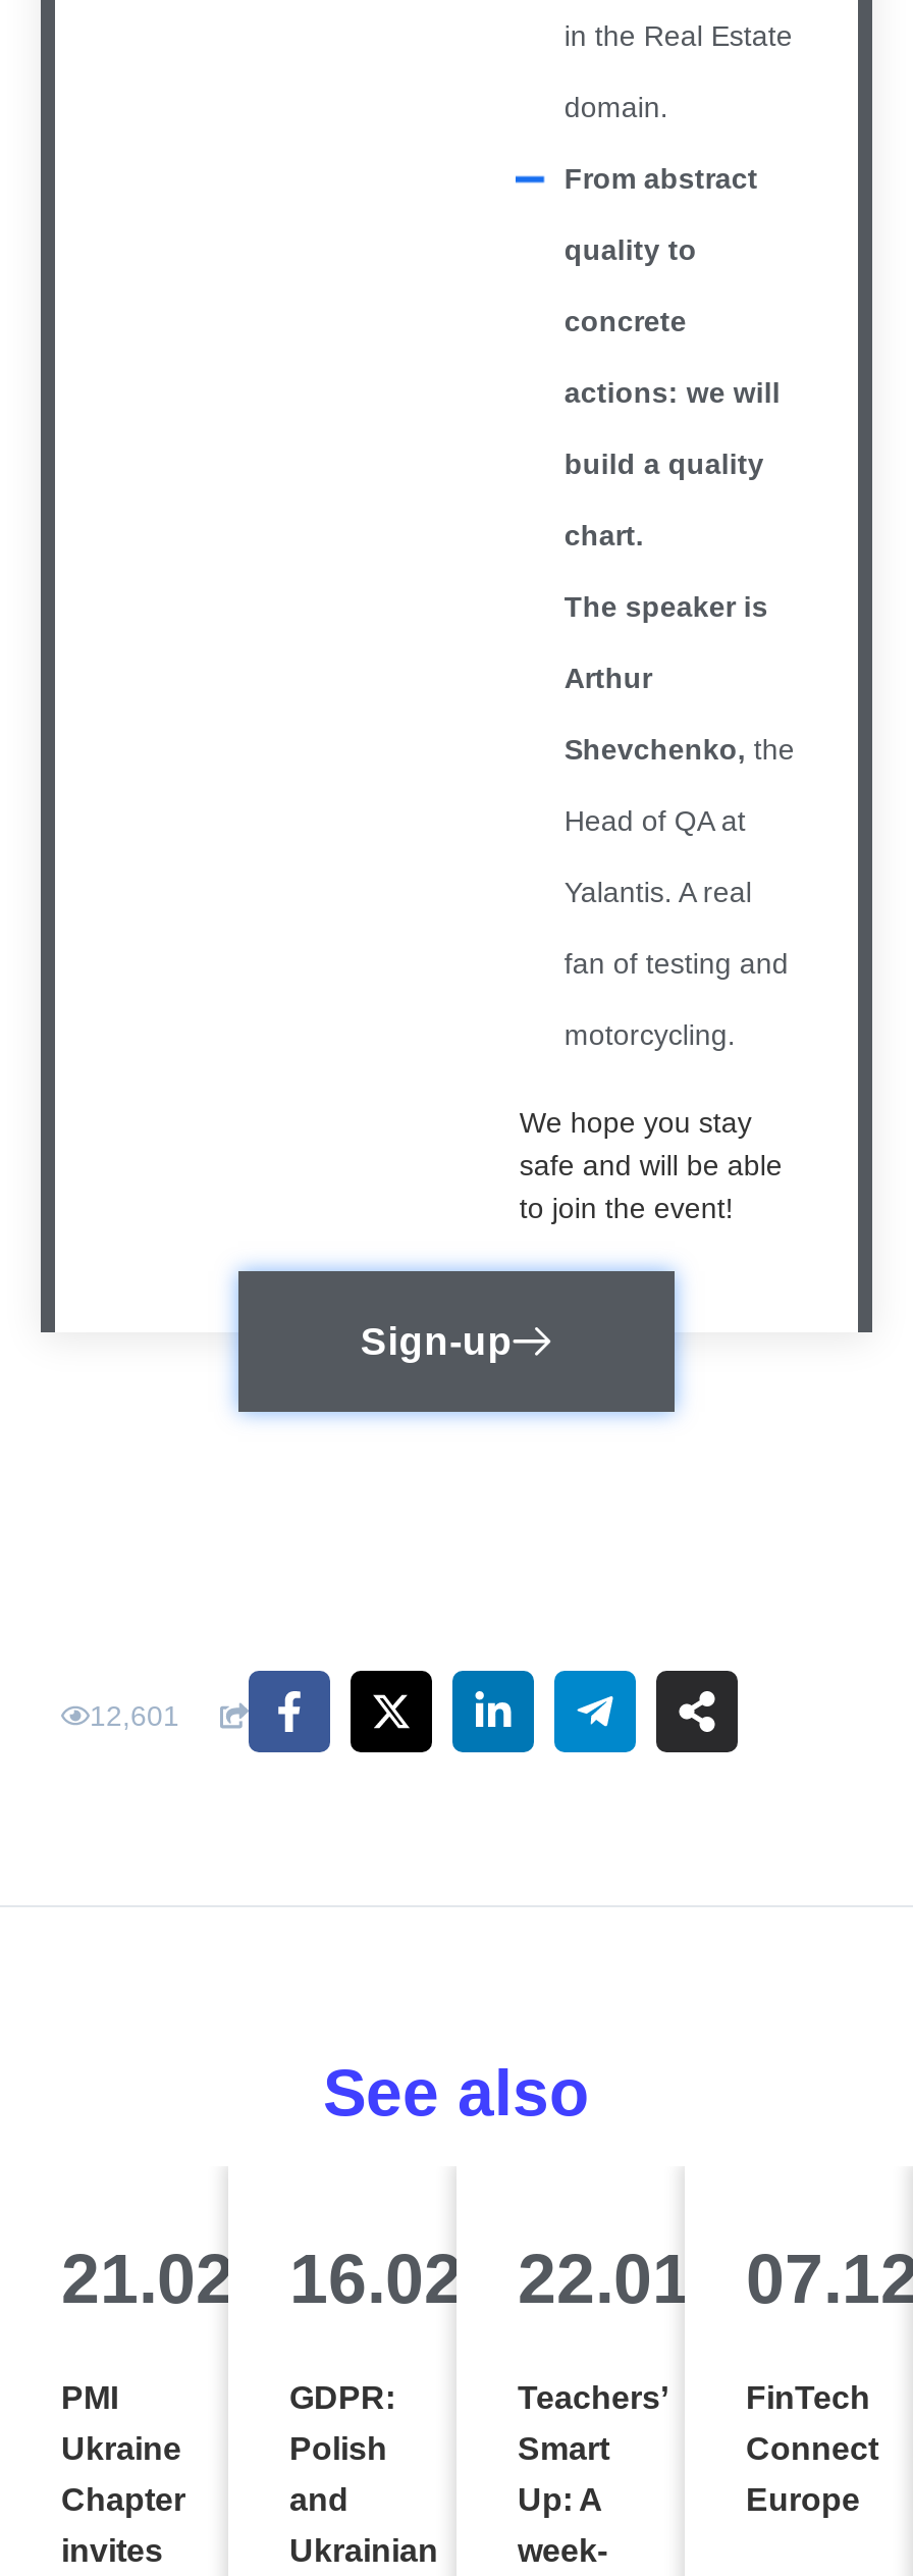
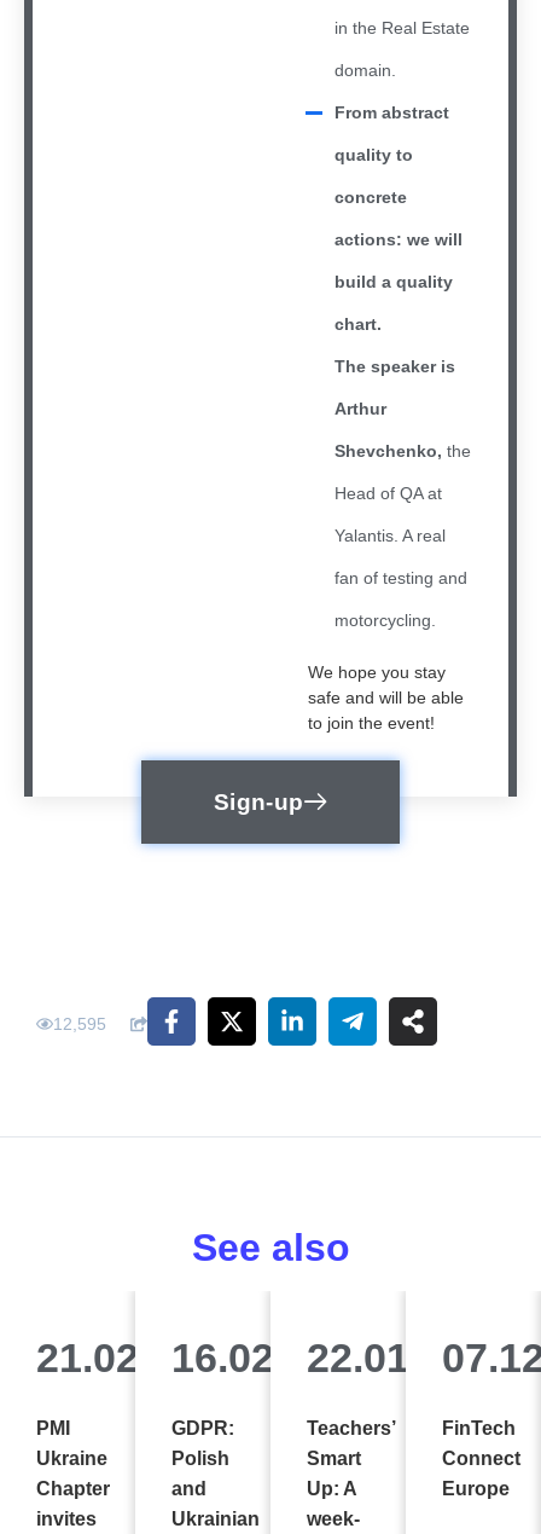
- 12,601
+ 12,595
